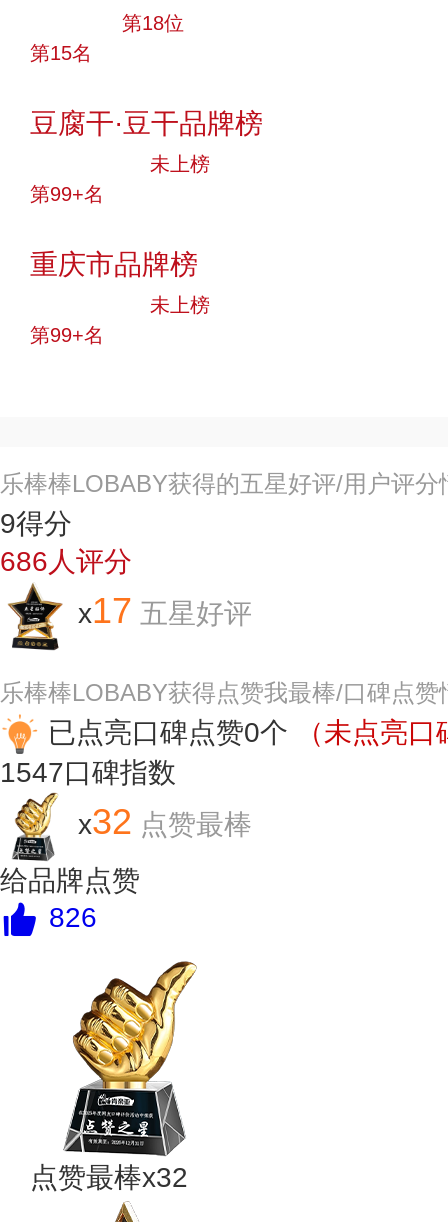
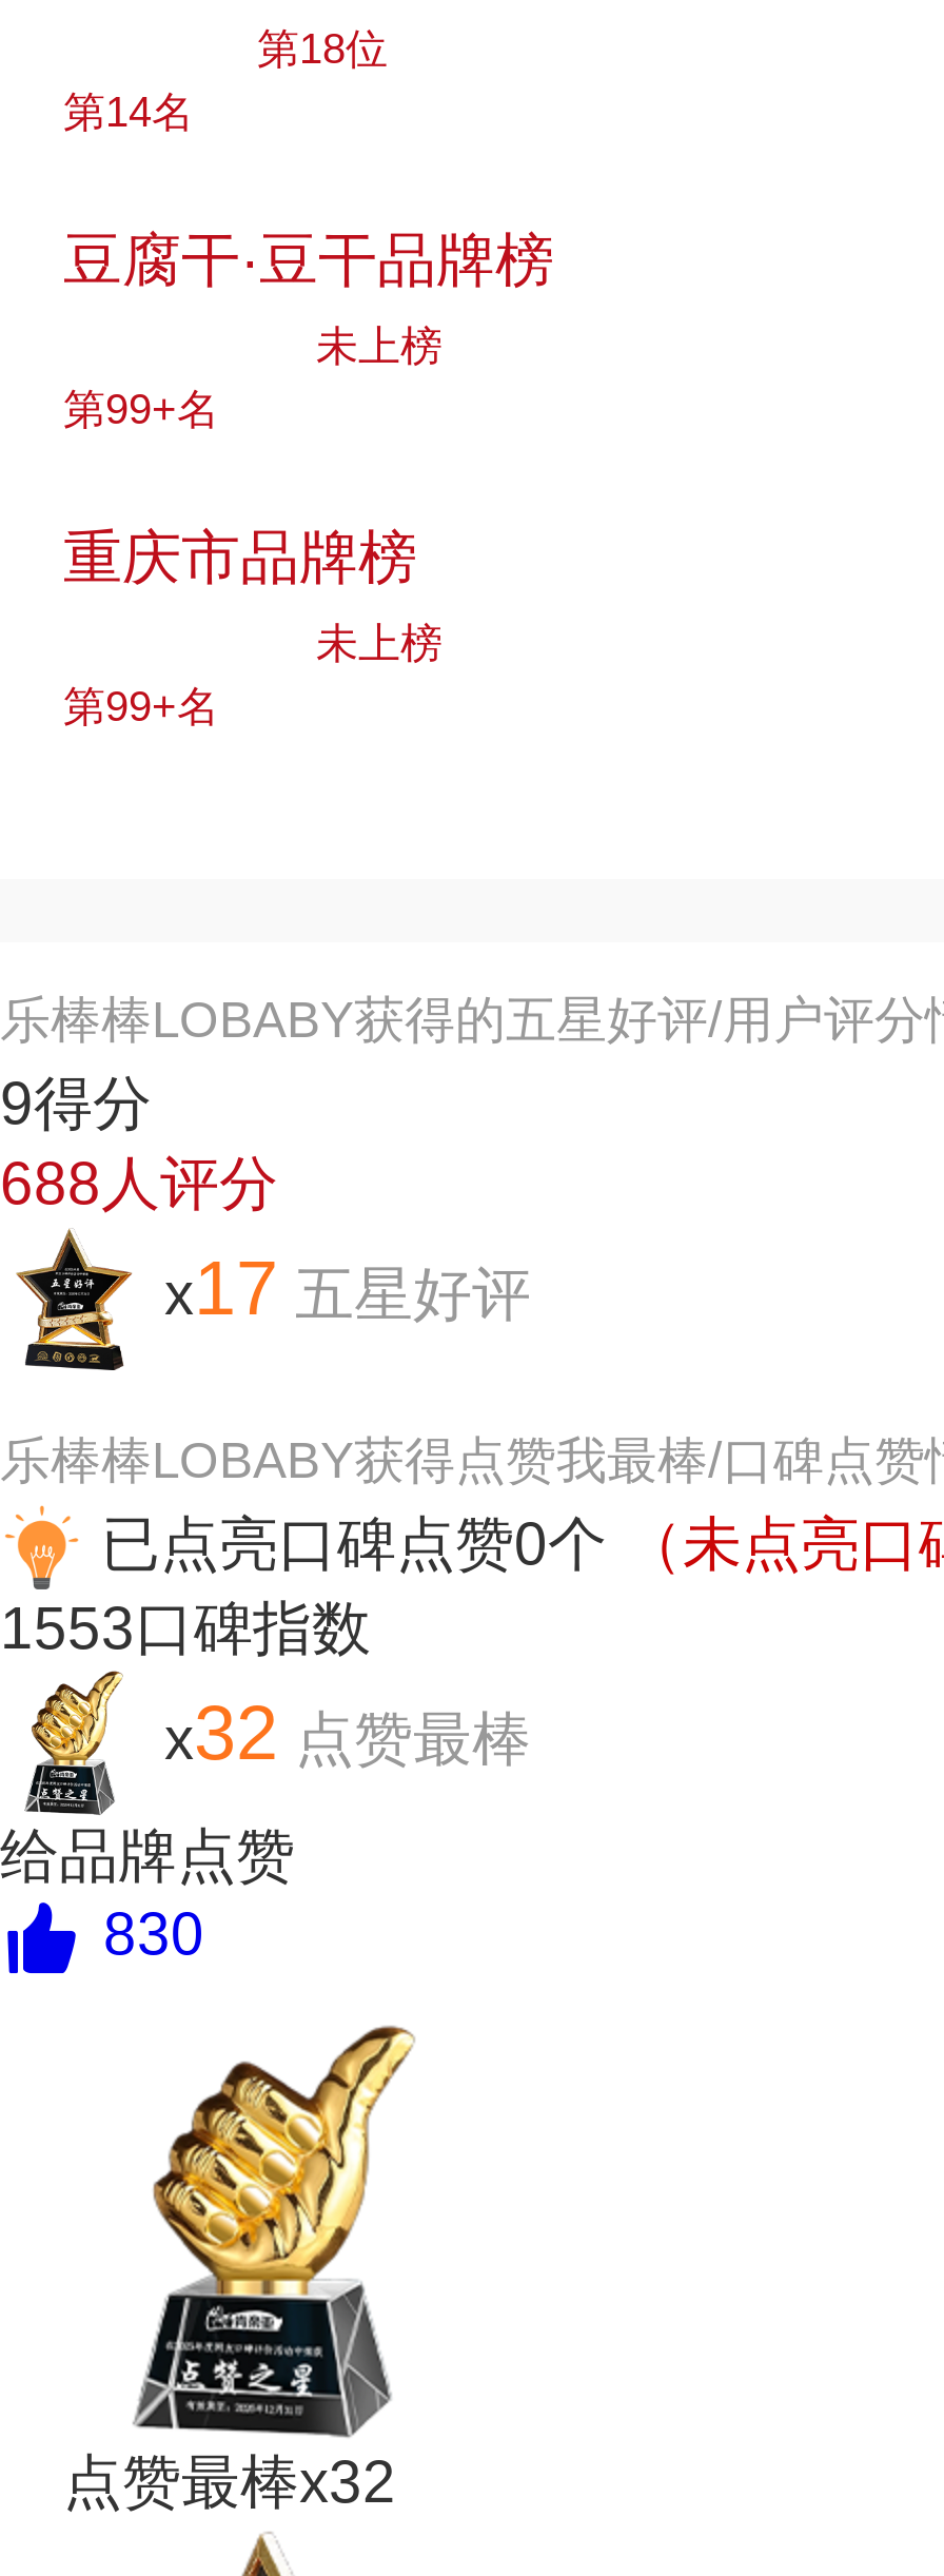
- 第15名
+ 第14名

- 686人评分
+ 688人评分

- 1547口碑指数
+ 1553口碑指数

- 826
+ 830
